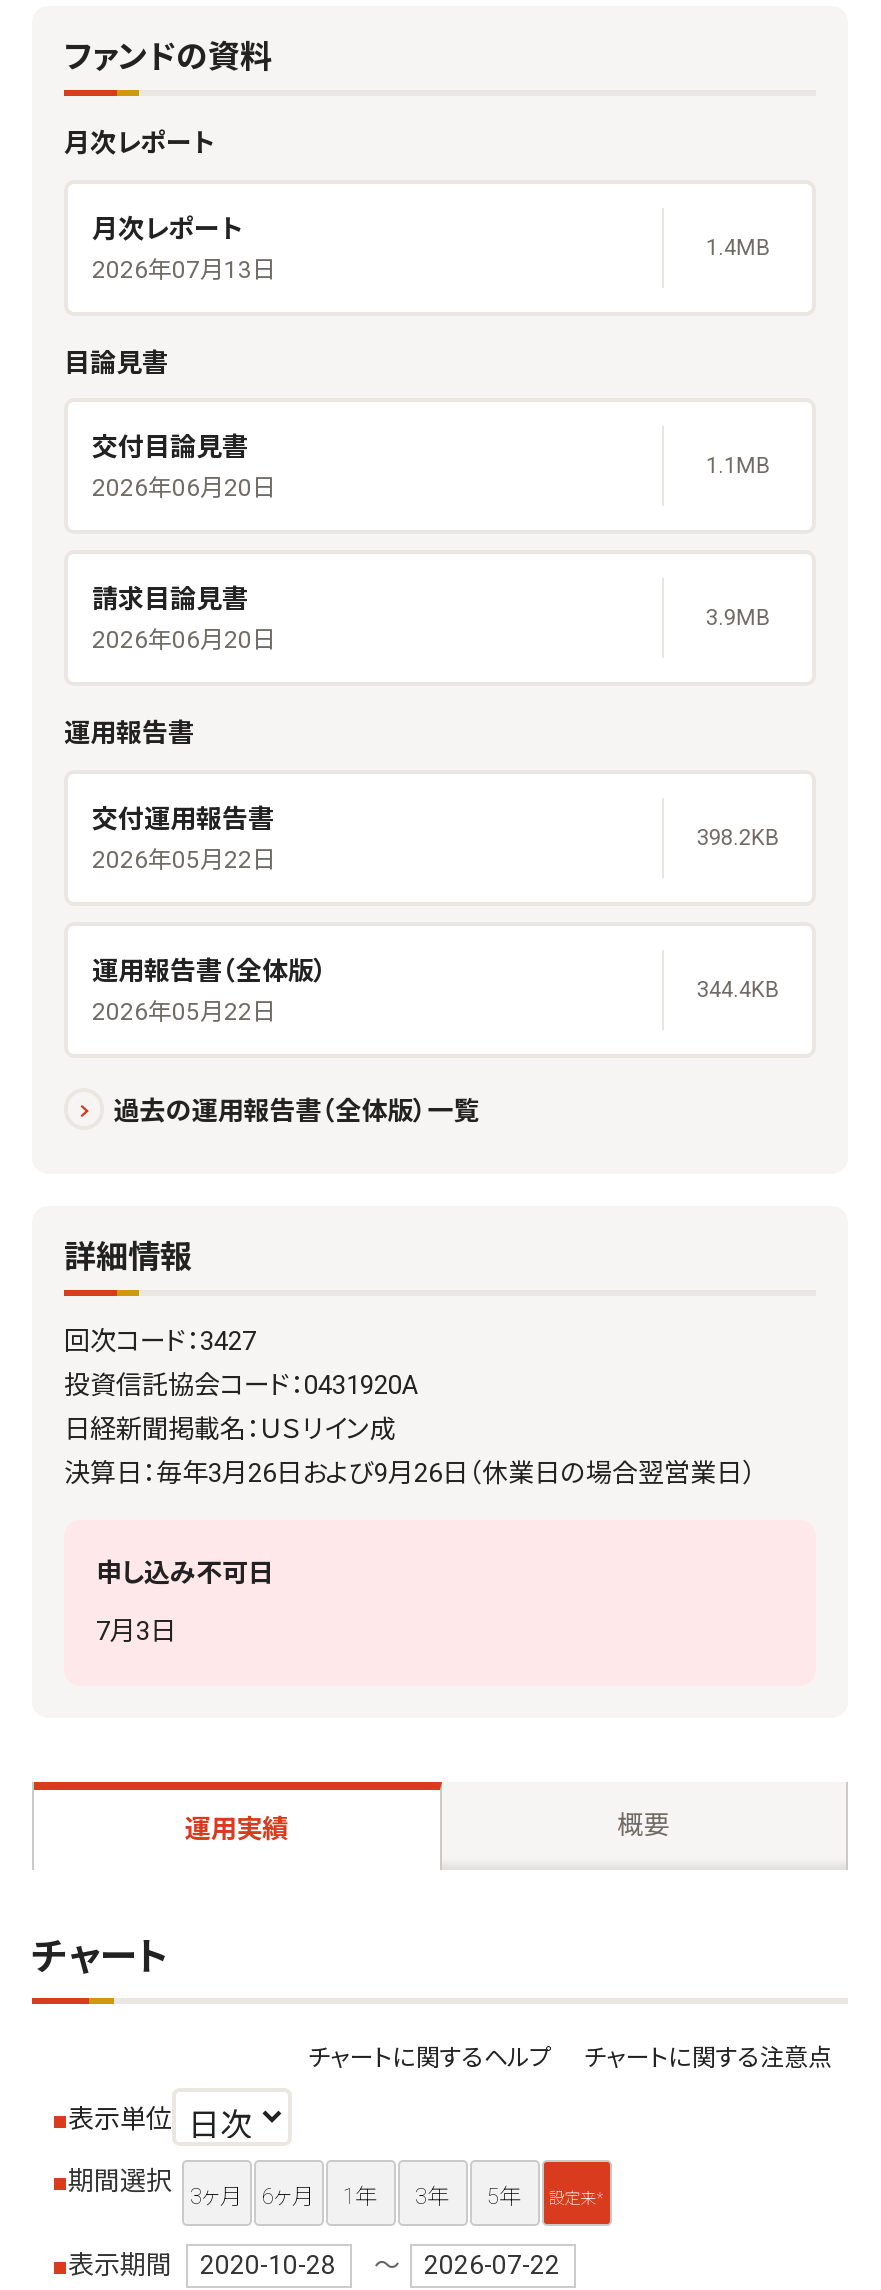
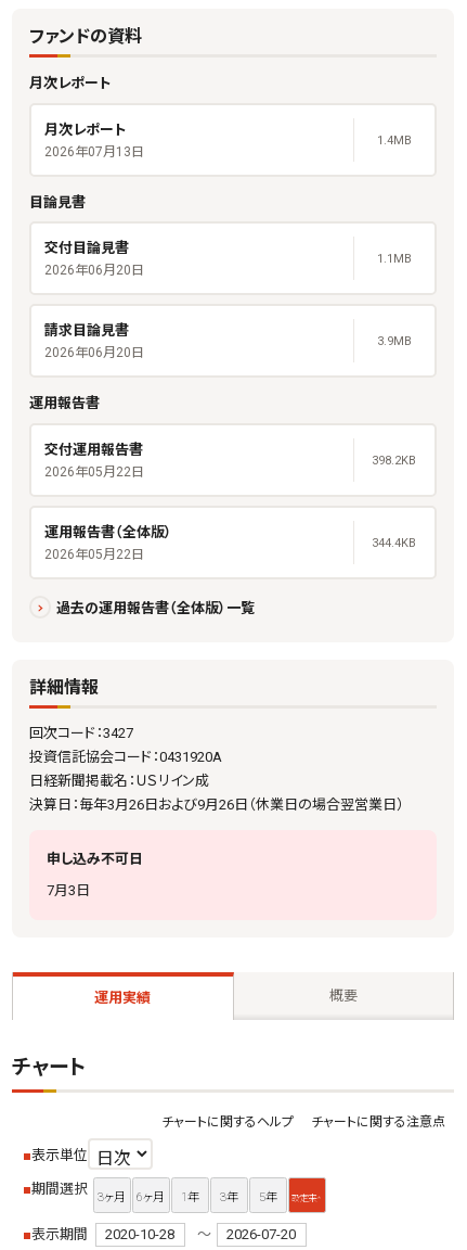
- 2026-07-22
+ 2026-07-20
